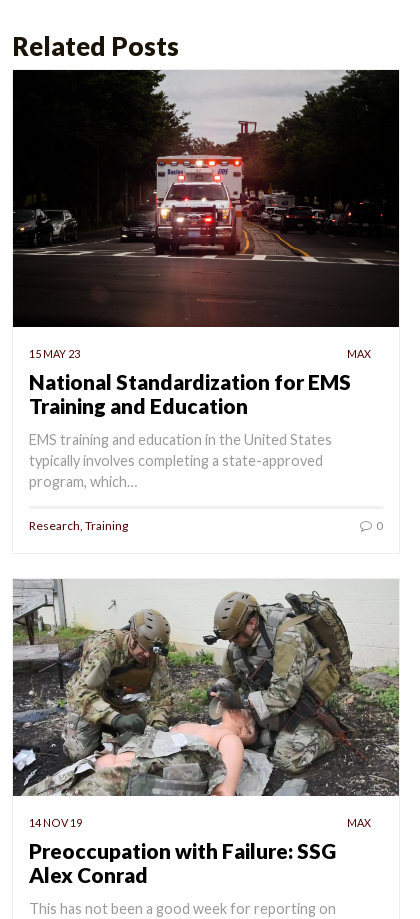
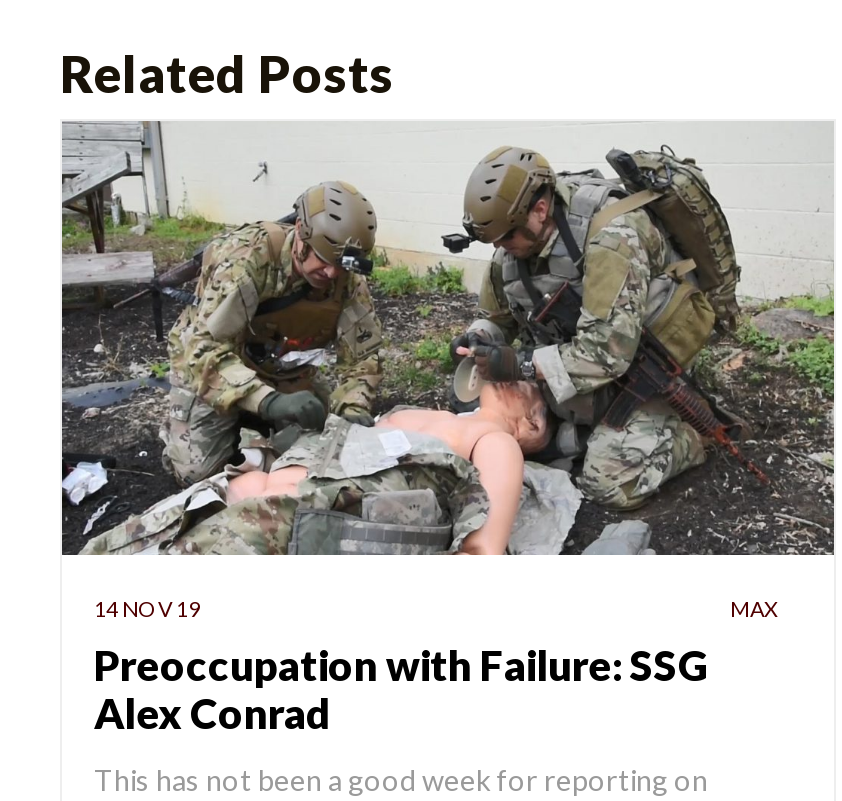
- [image]
- 15 MAY 23
- MAX
- National Standardization for EMS
- Training and Education
- EMS training and education in the United States
- typically involves completing a state-approved
- program, which…
- Research, Training
- 0
